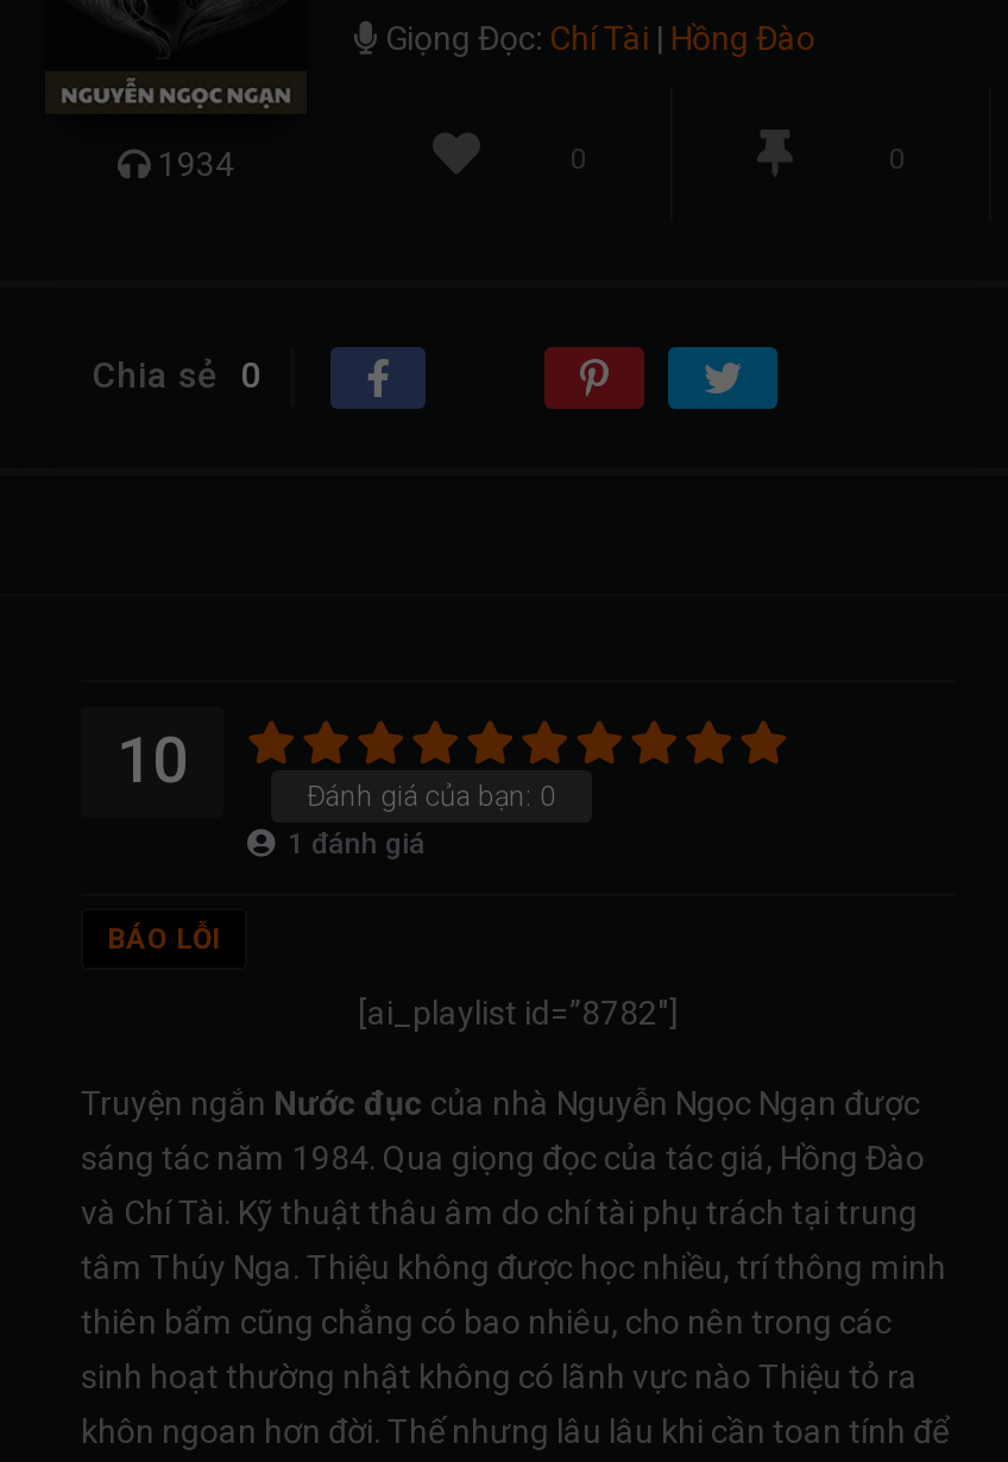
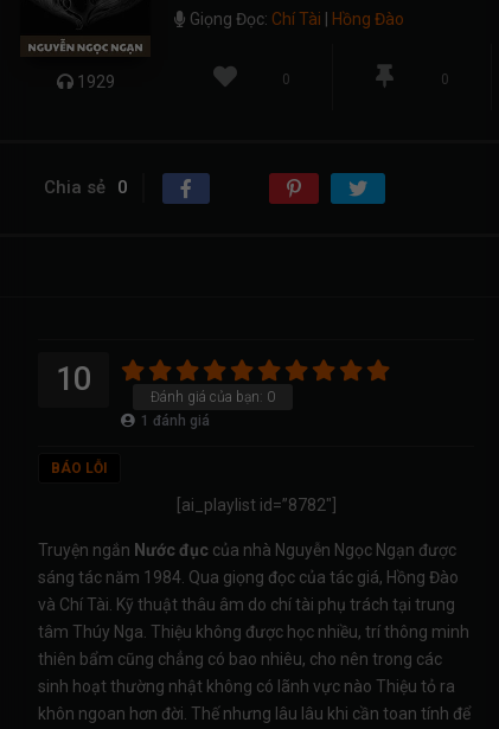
- 1934
+ 1929
